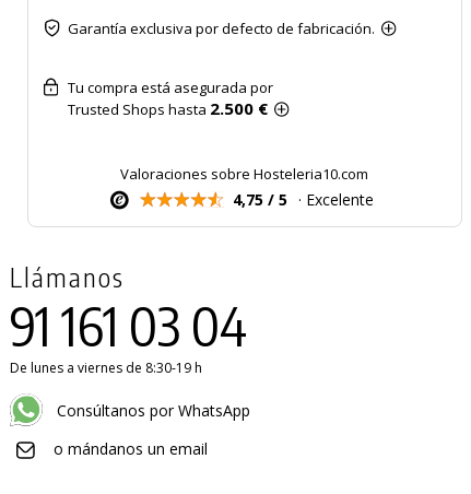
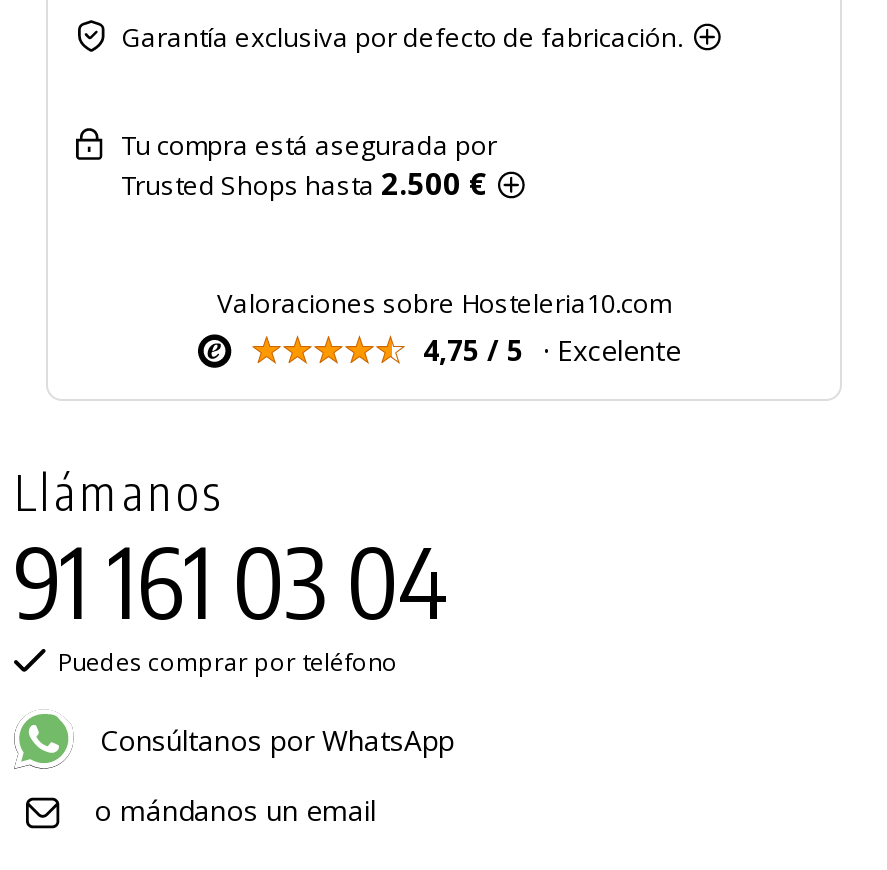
- De lunes a viernes de 8:30-19 h
+ Puedes comprar por teléfono
